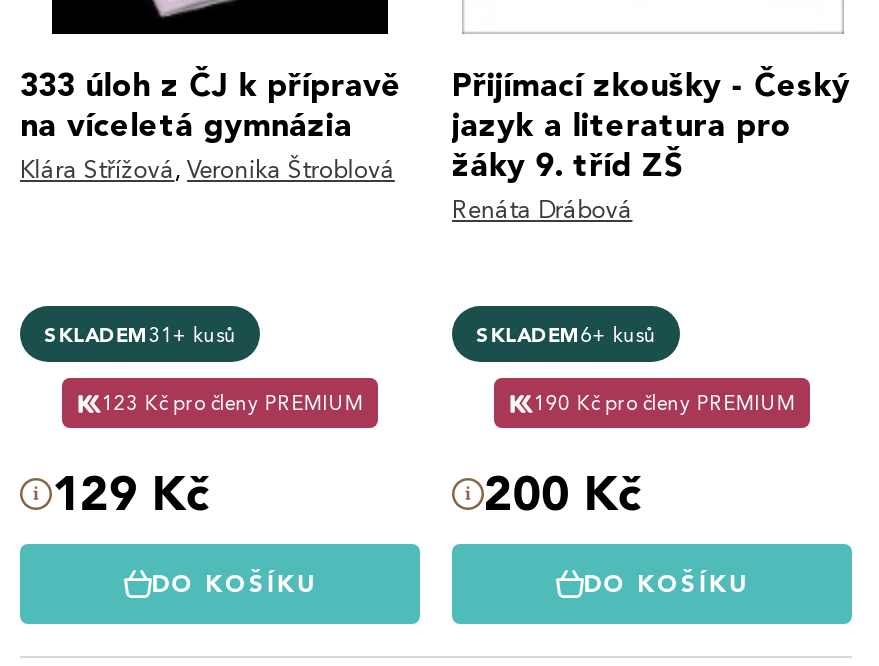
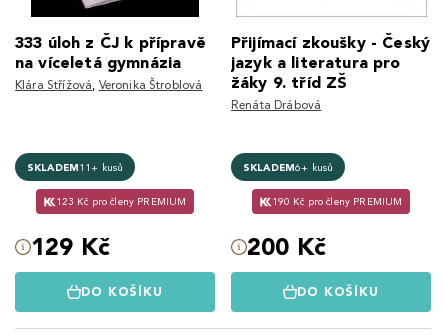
- SKLADEM 31+ kusů
+ SKLADEM 11+ kusů
